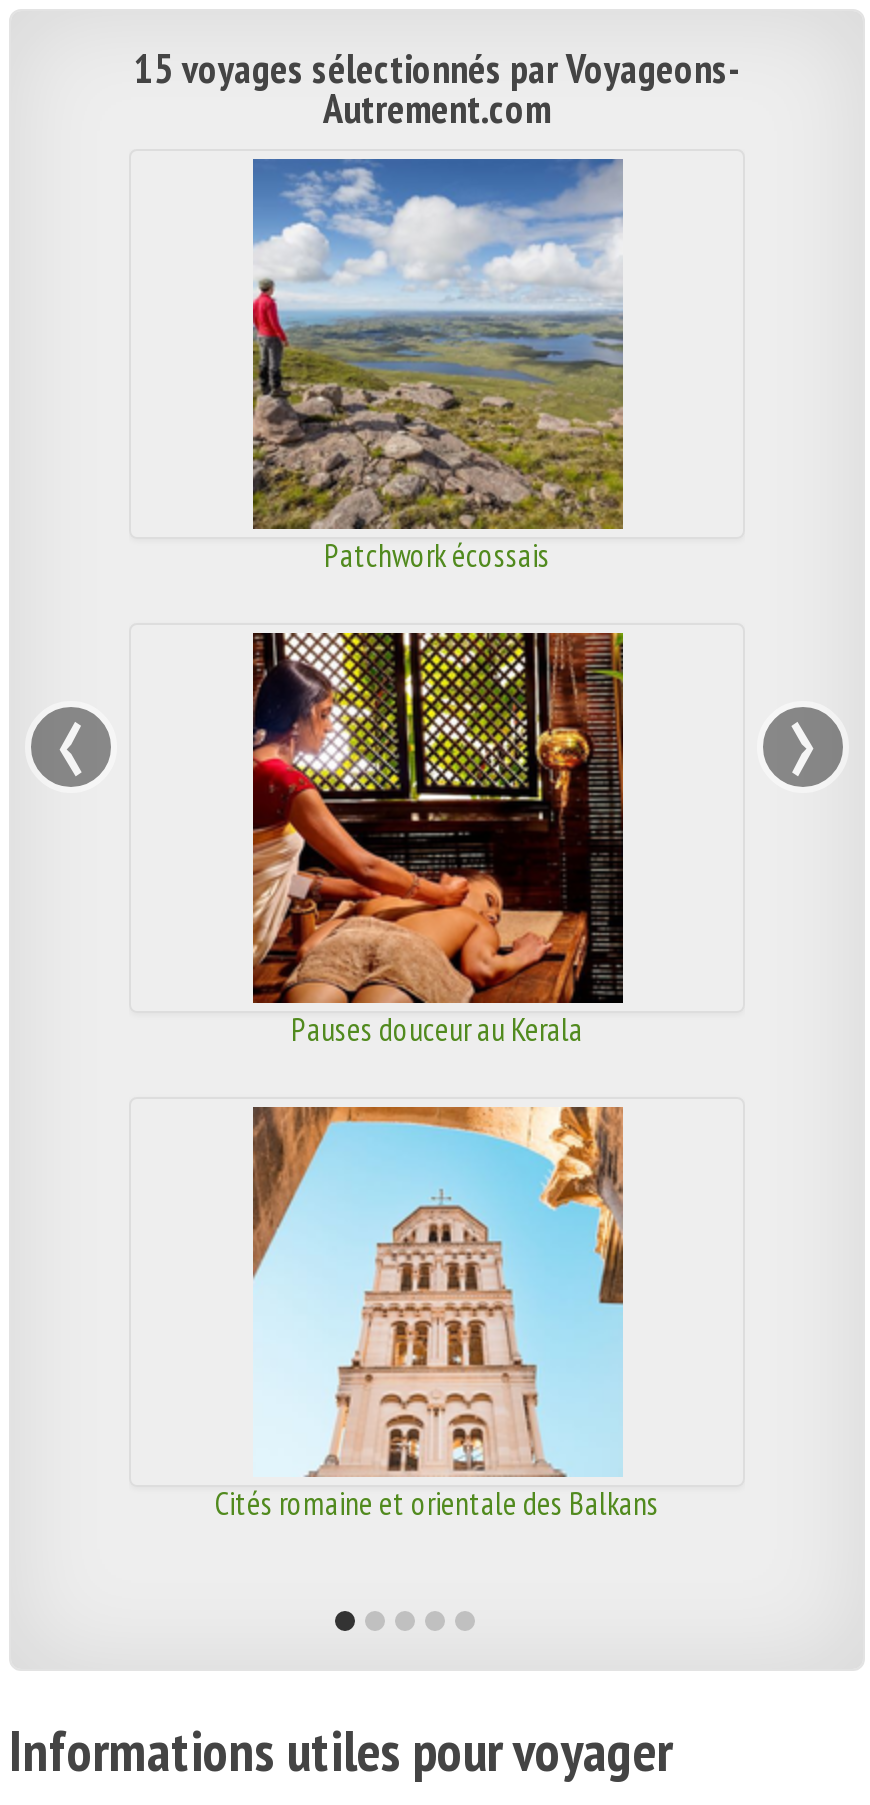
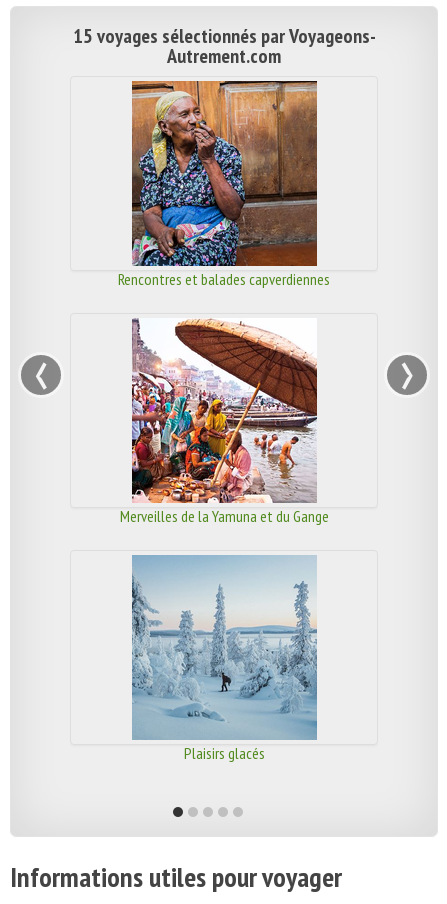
- [image]
- Patchwork écossais
+ [image]
+ Rencontres et balades capverdiennes

- [image]
- Pauses douceur au Kerala
+ [image]
+ Merveilles de la Yamuna et du Gange

- [image]
- Cités romaine et orientale des Balkans
+ [image]
+ Plaisirs glacés
